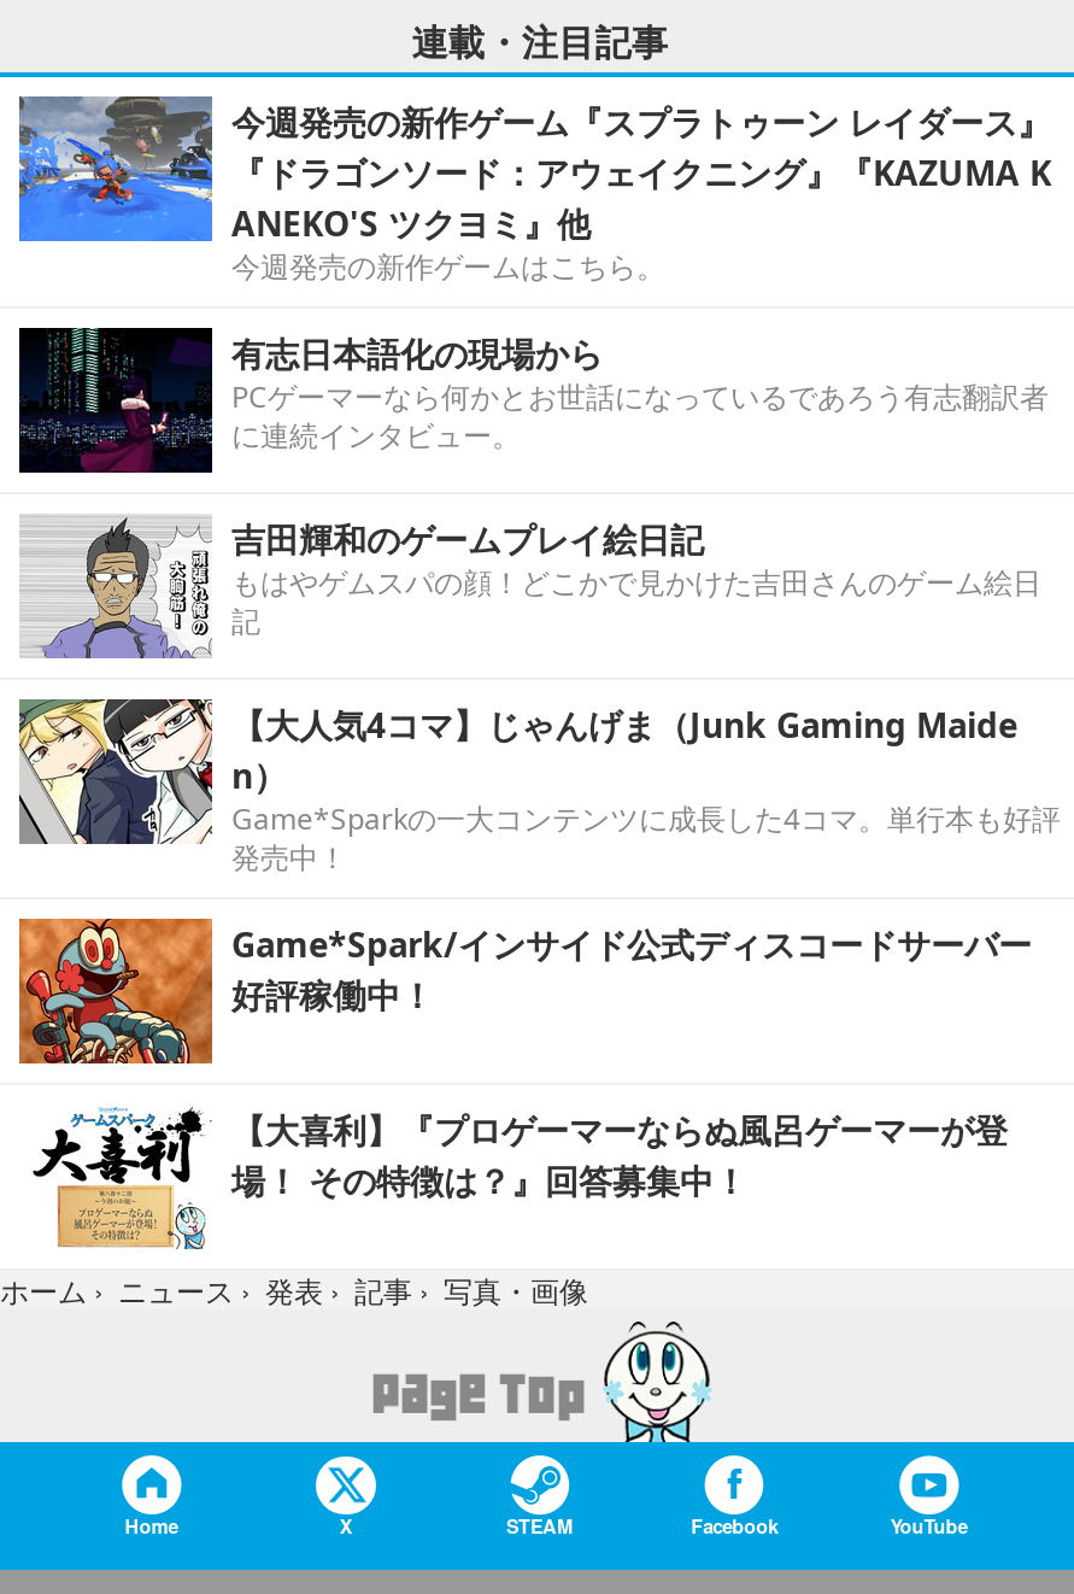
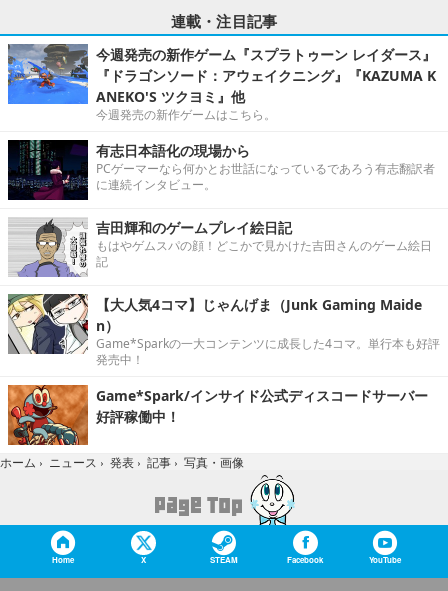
- [image]
- 【大喜利】『プロゲーマーならぬ風呂ゲーマーが登
- 場！ その特徴は？』回答募集中！
